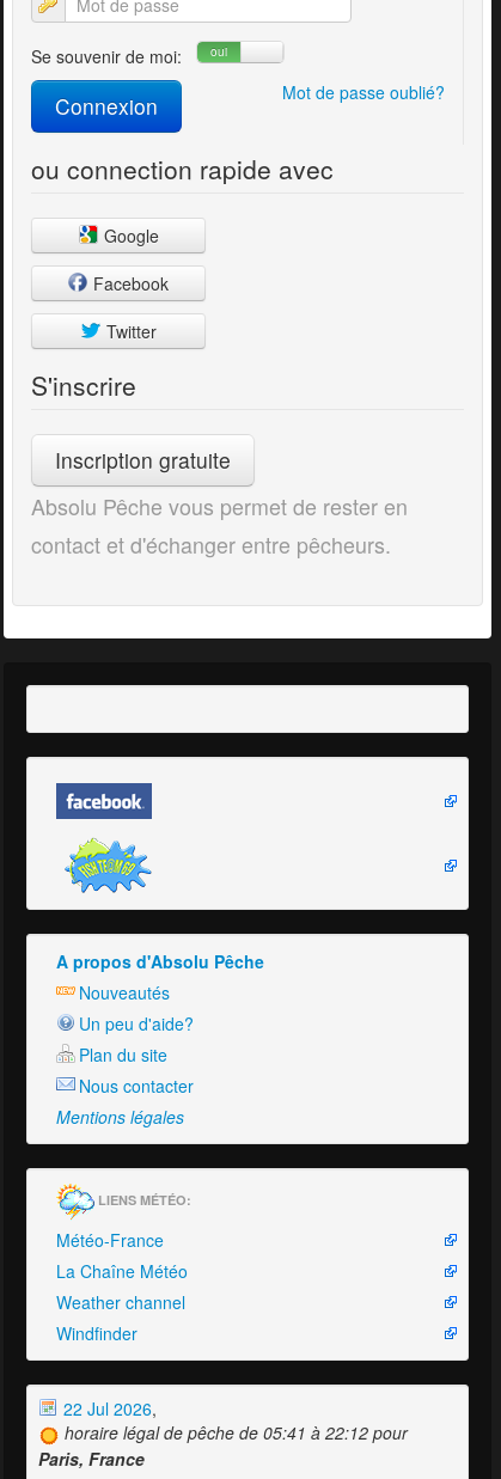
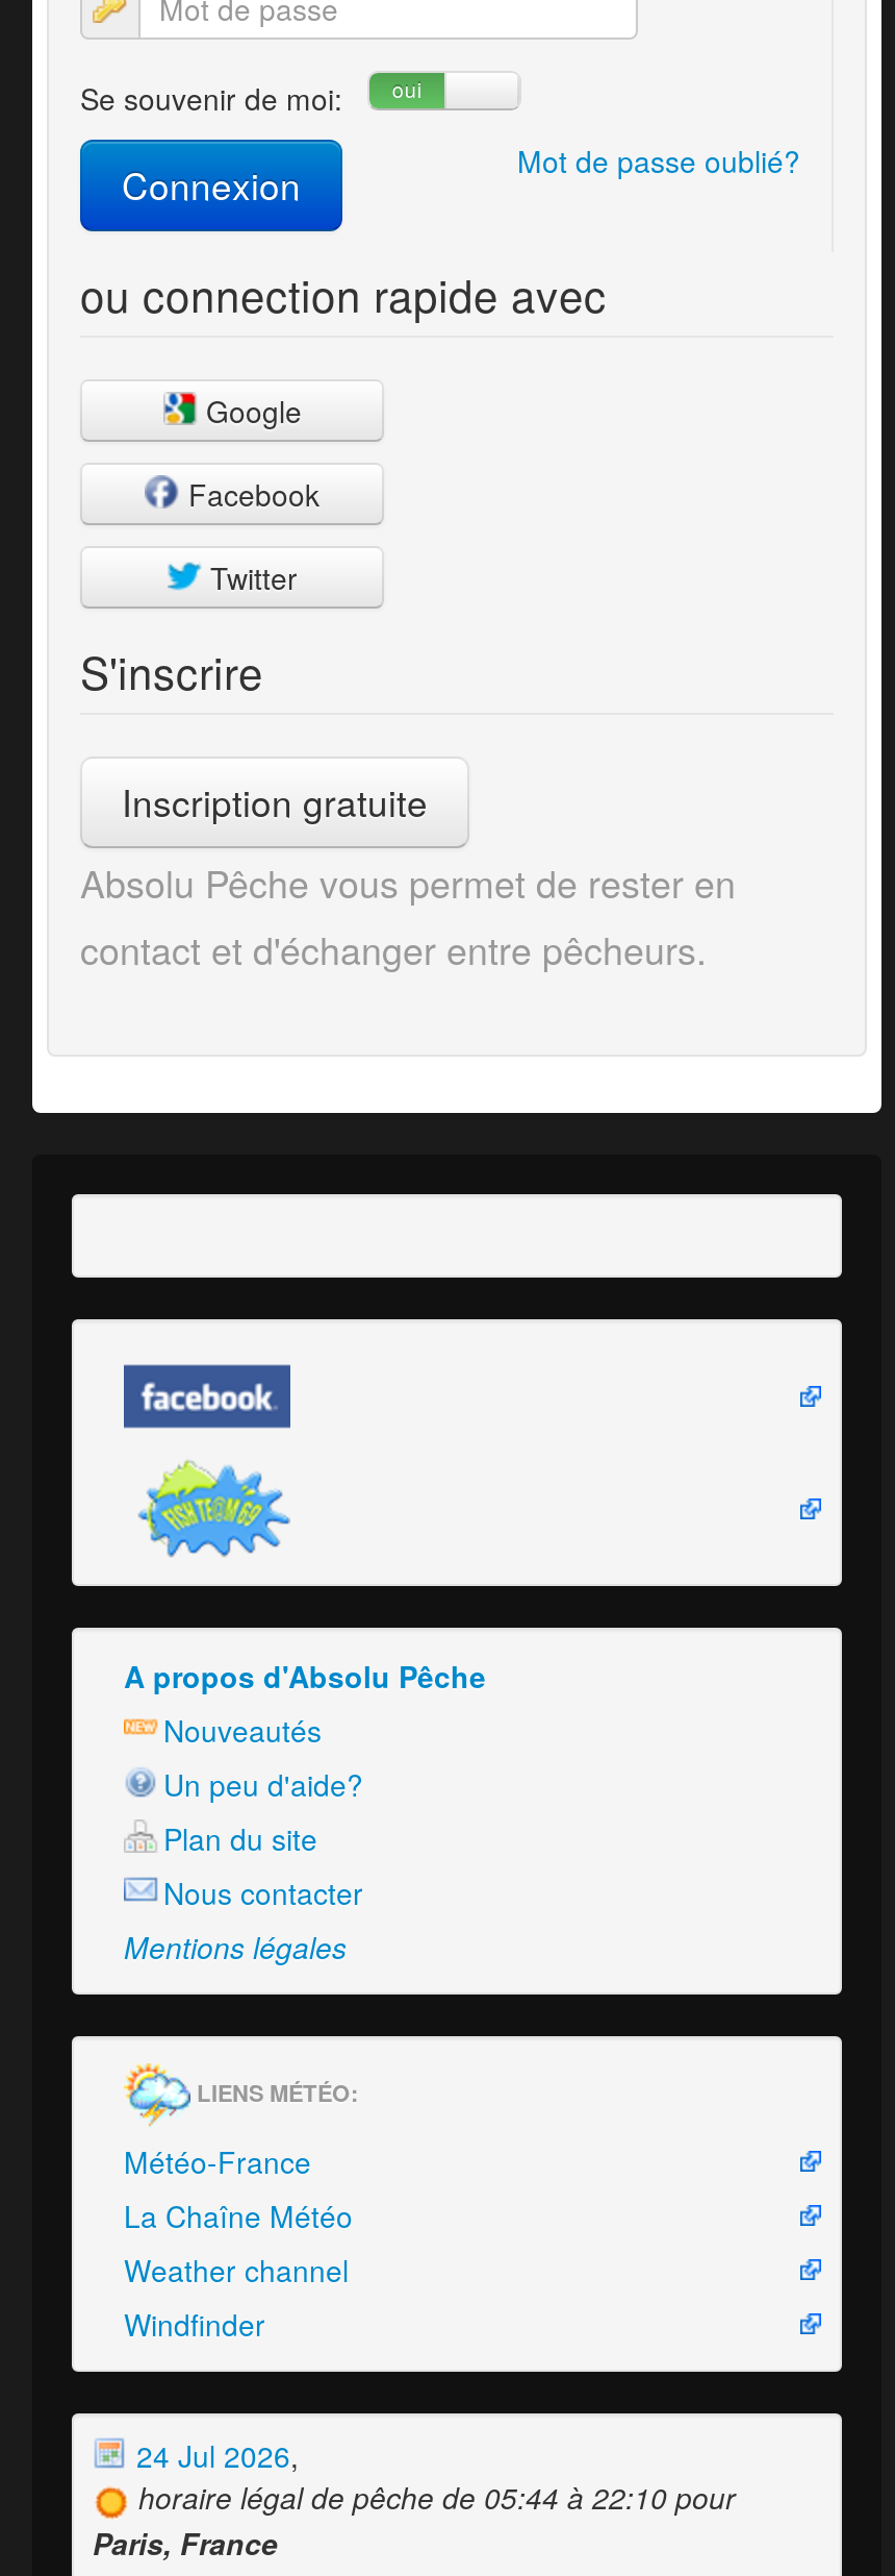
- 22 Jul 2026,
+ 24 Jul 2026,

- horaire légal de pêche de 05:41 à 22:12 pour
+ horaire légal de pêche de 05:44 à 22:10 pour
